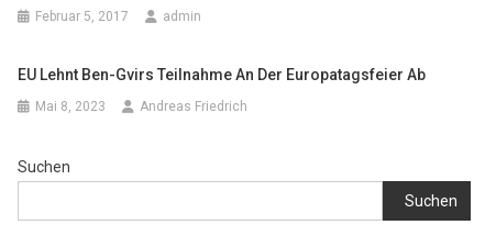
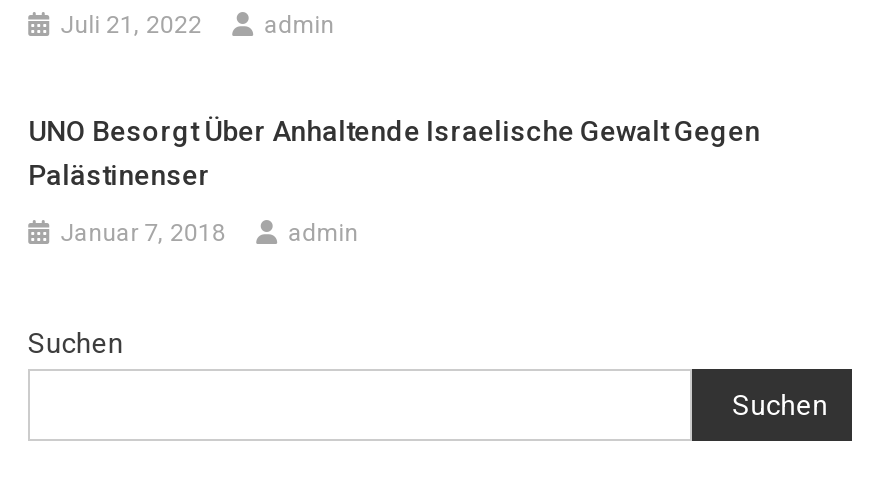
- Februar 5, 2017
+ Juli 21, 2022

- EU Lehnt Ben-Gvirs Teilnahme An Der Europatagsfeier Ab
+ UNO Besorgt Über Anhaltende Israelische Gewalt Gegen
+ Palästinenser

- Mai 8, 2023
- Andreas Friedrich
+ Januar 7, 2018
+ admin
